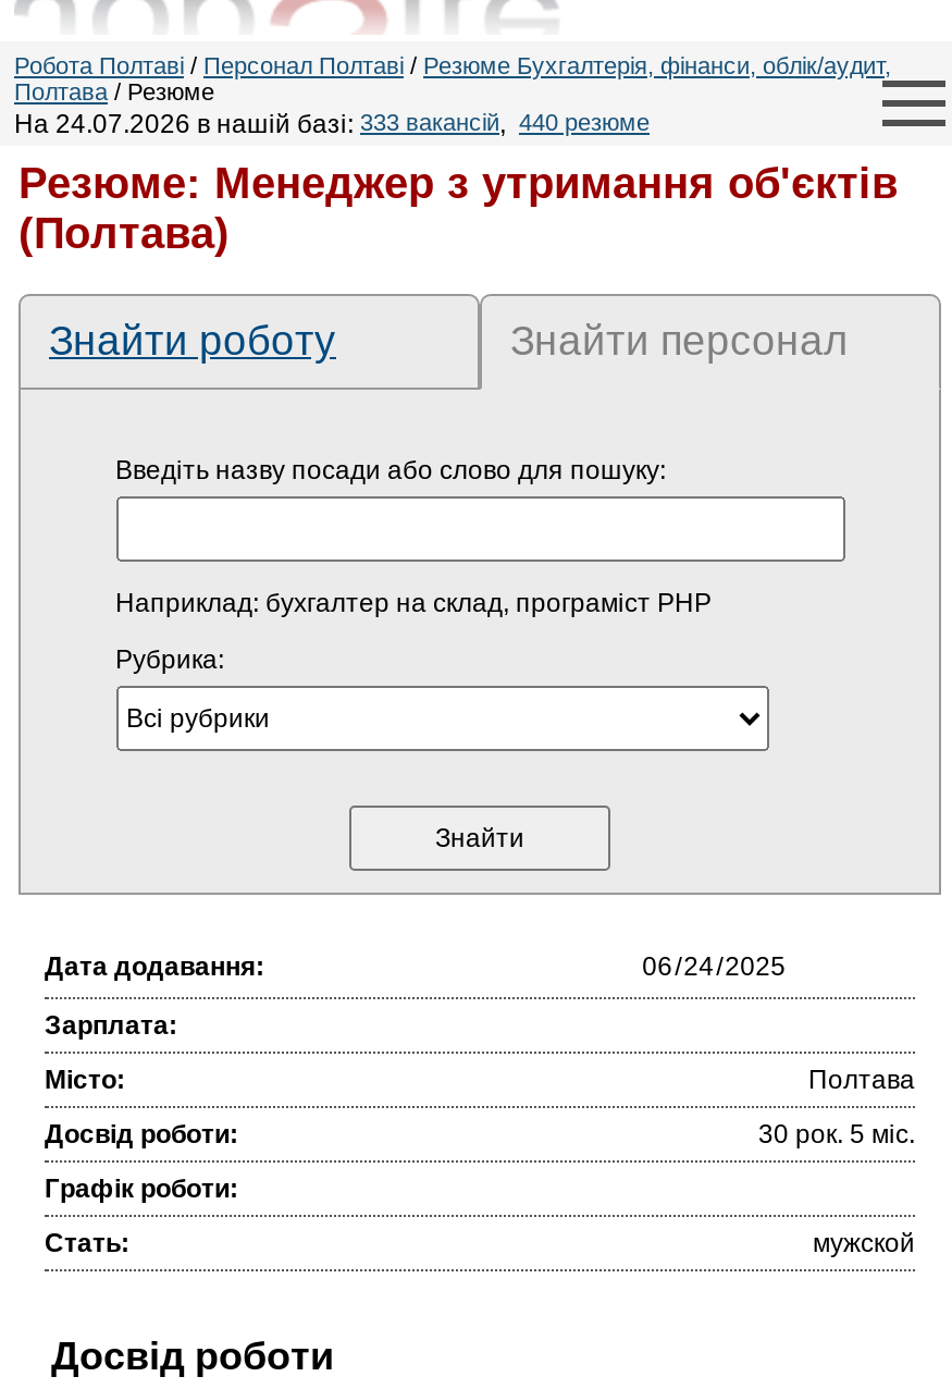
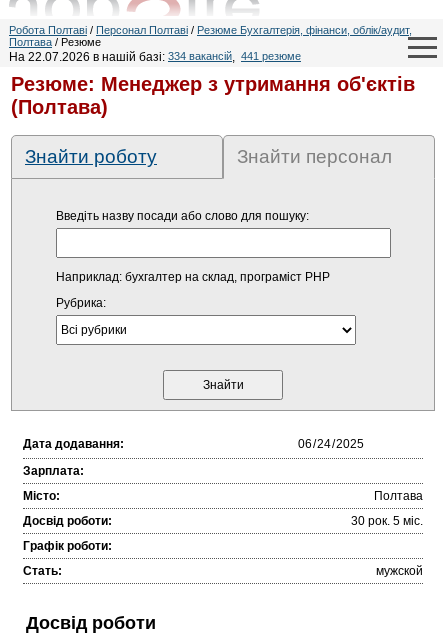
- На 24.07.2026 в нашій базі: 333 вакансій, 440 резюме
+ На 22.07.2026 в нашій базі: 334 вакансій, 441 резюме
